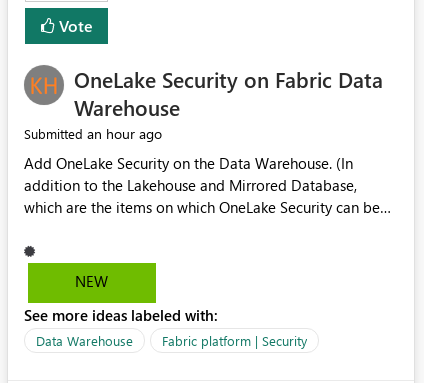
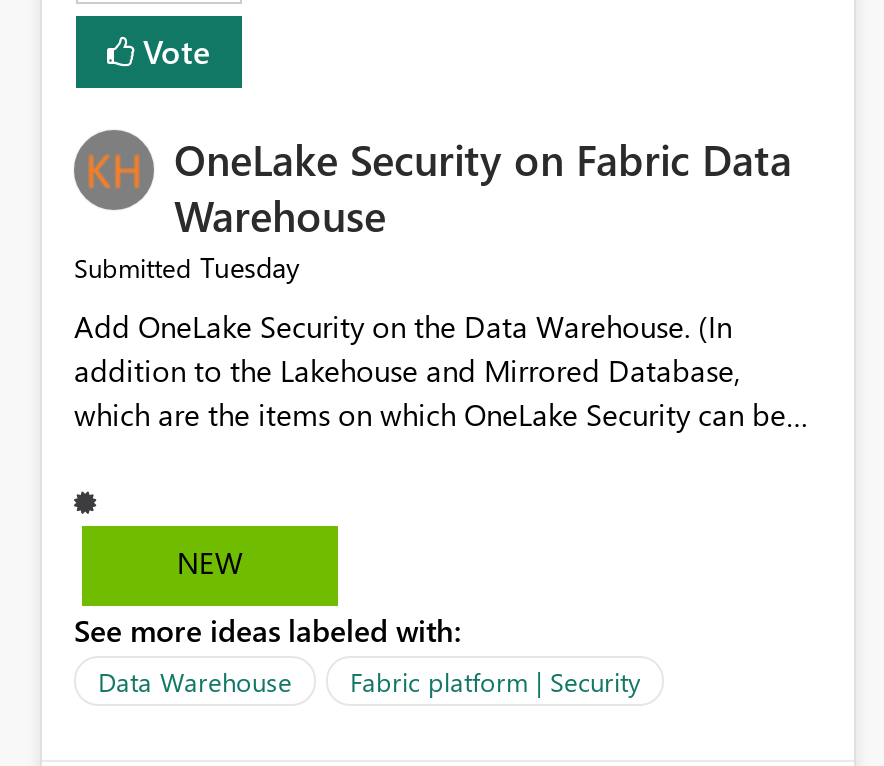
- Submitted an hour ago
+ Submitted Tuesday
